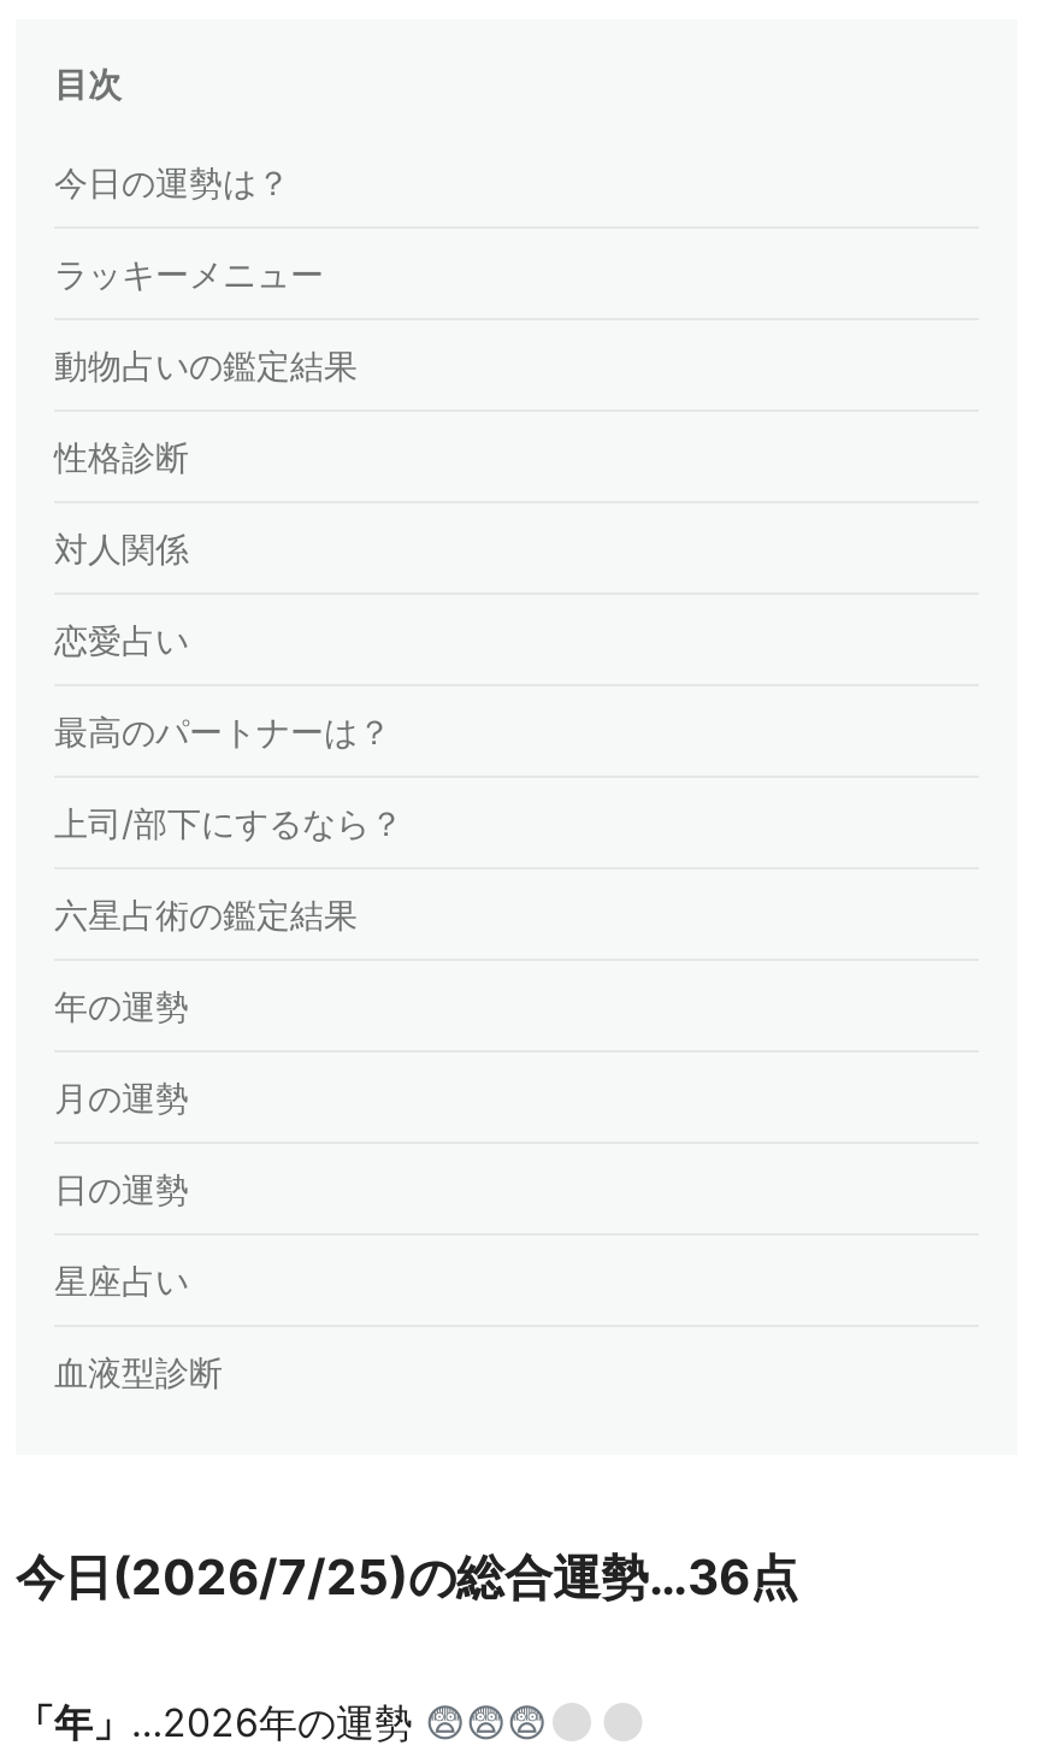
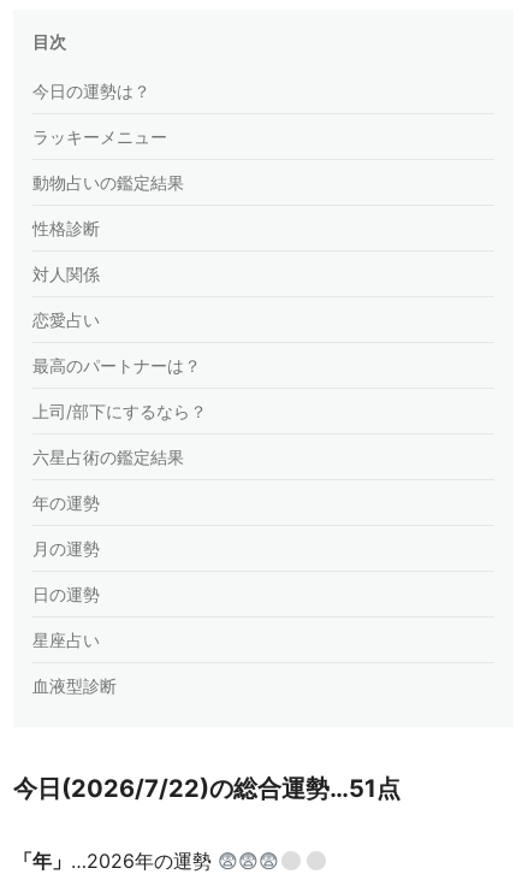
- 今日(2026/7/25)の総合運勢…36点
+ 今日(2026/7/22)の総合運勢…51点
